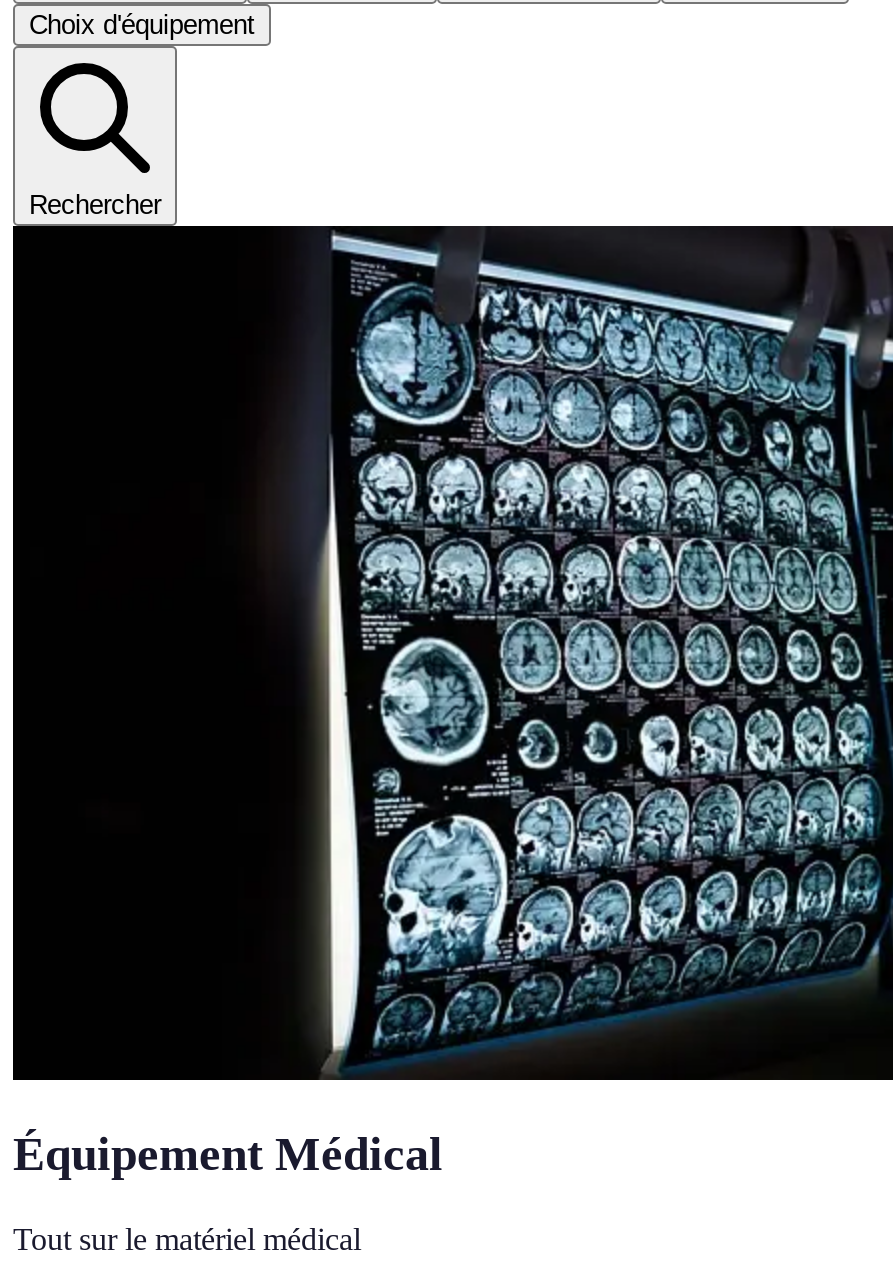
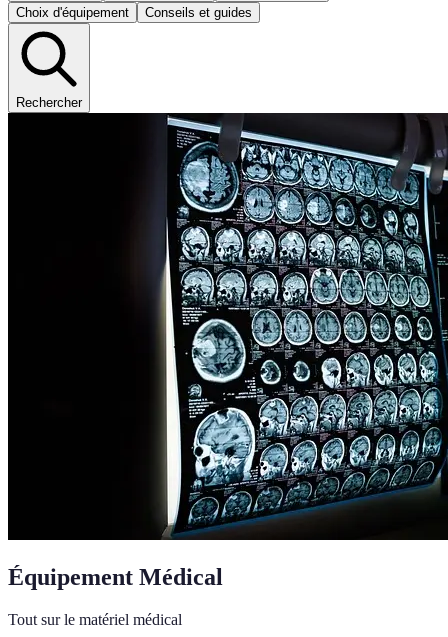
+ Conseils et guides
